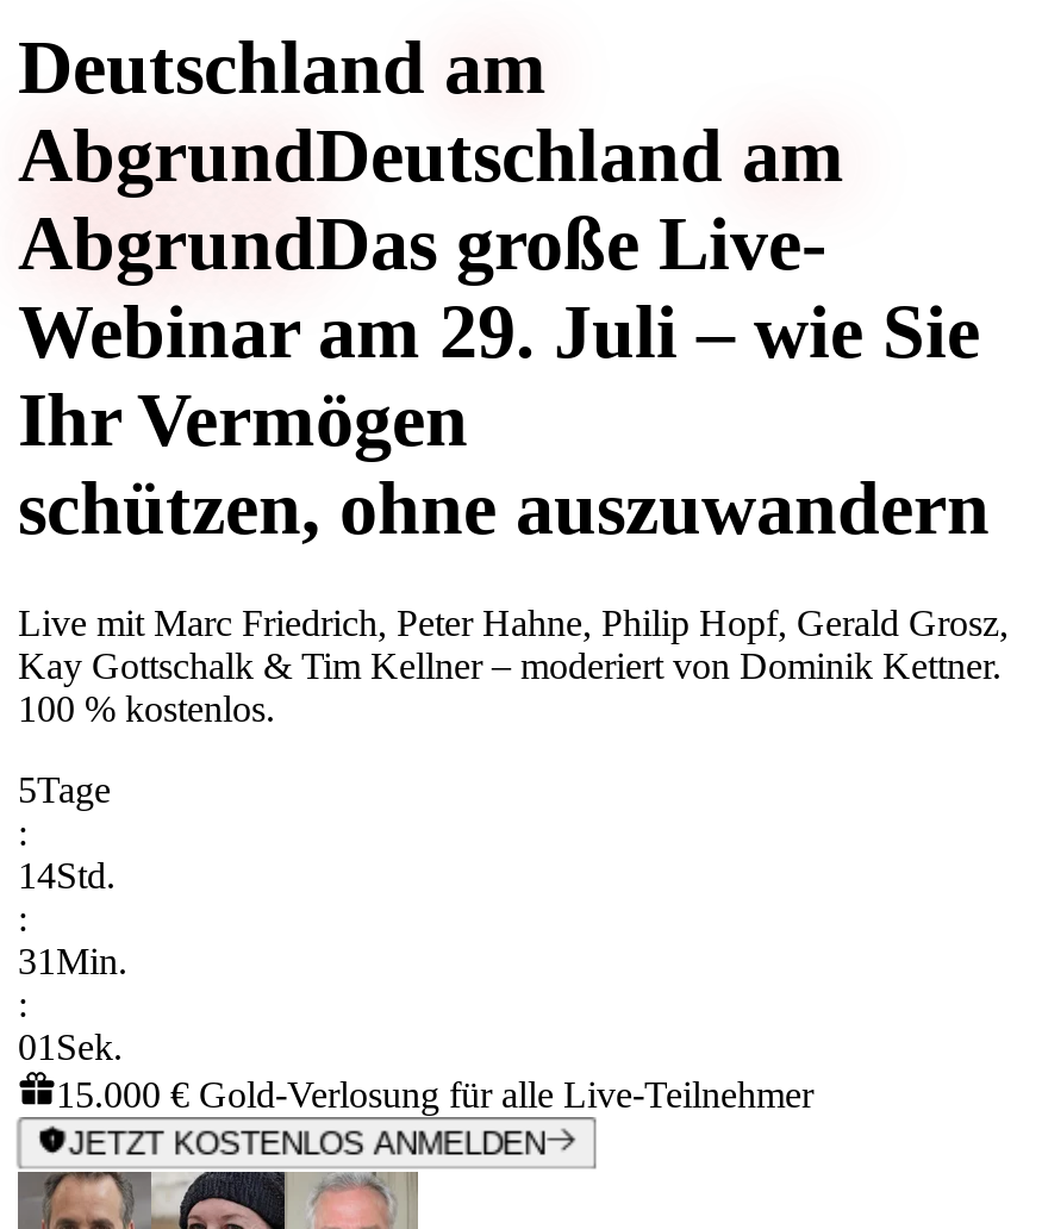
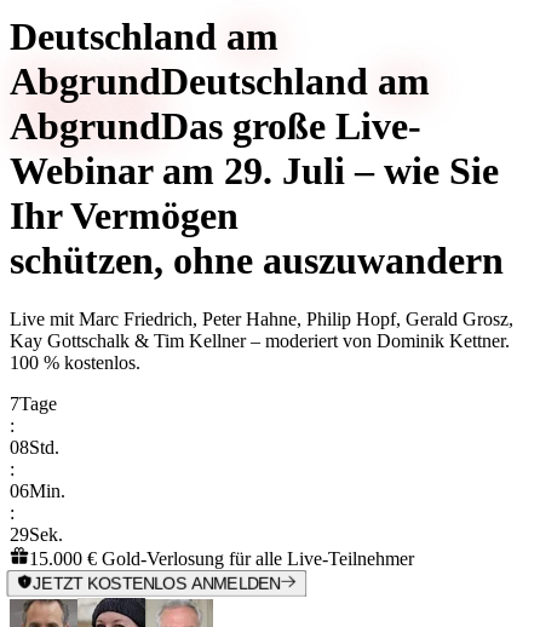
- 5Tage
+ 7Tage

- 14Std.
+ 08Std.

- 31Min.
+ 06Min.

- 01Sek.
+ 29Sek.
